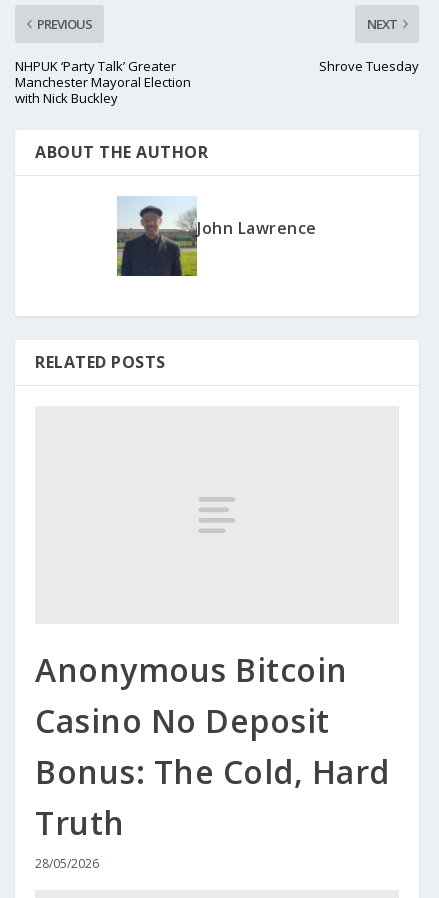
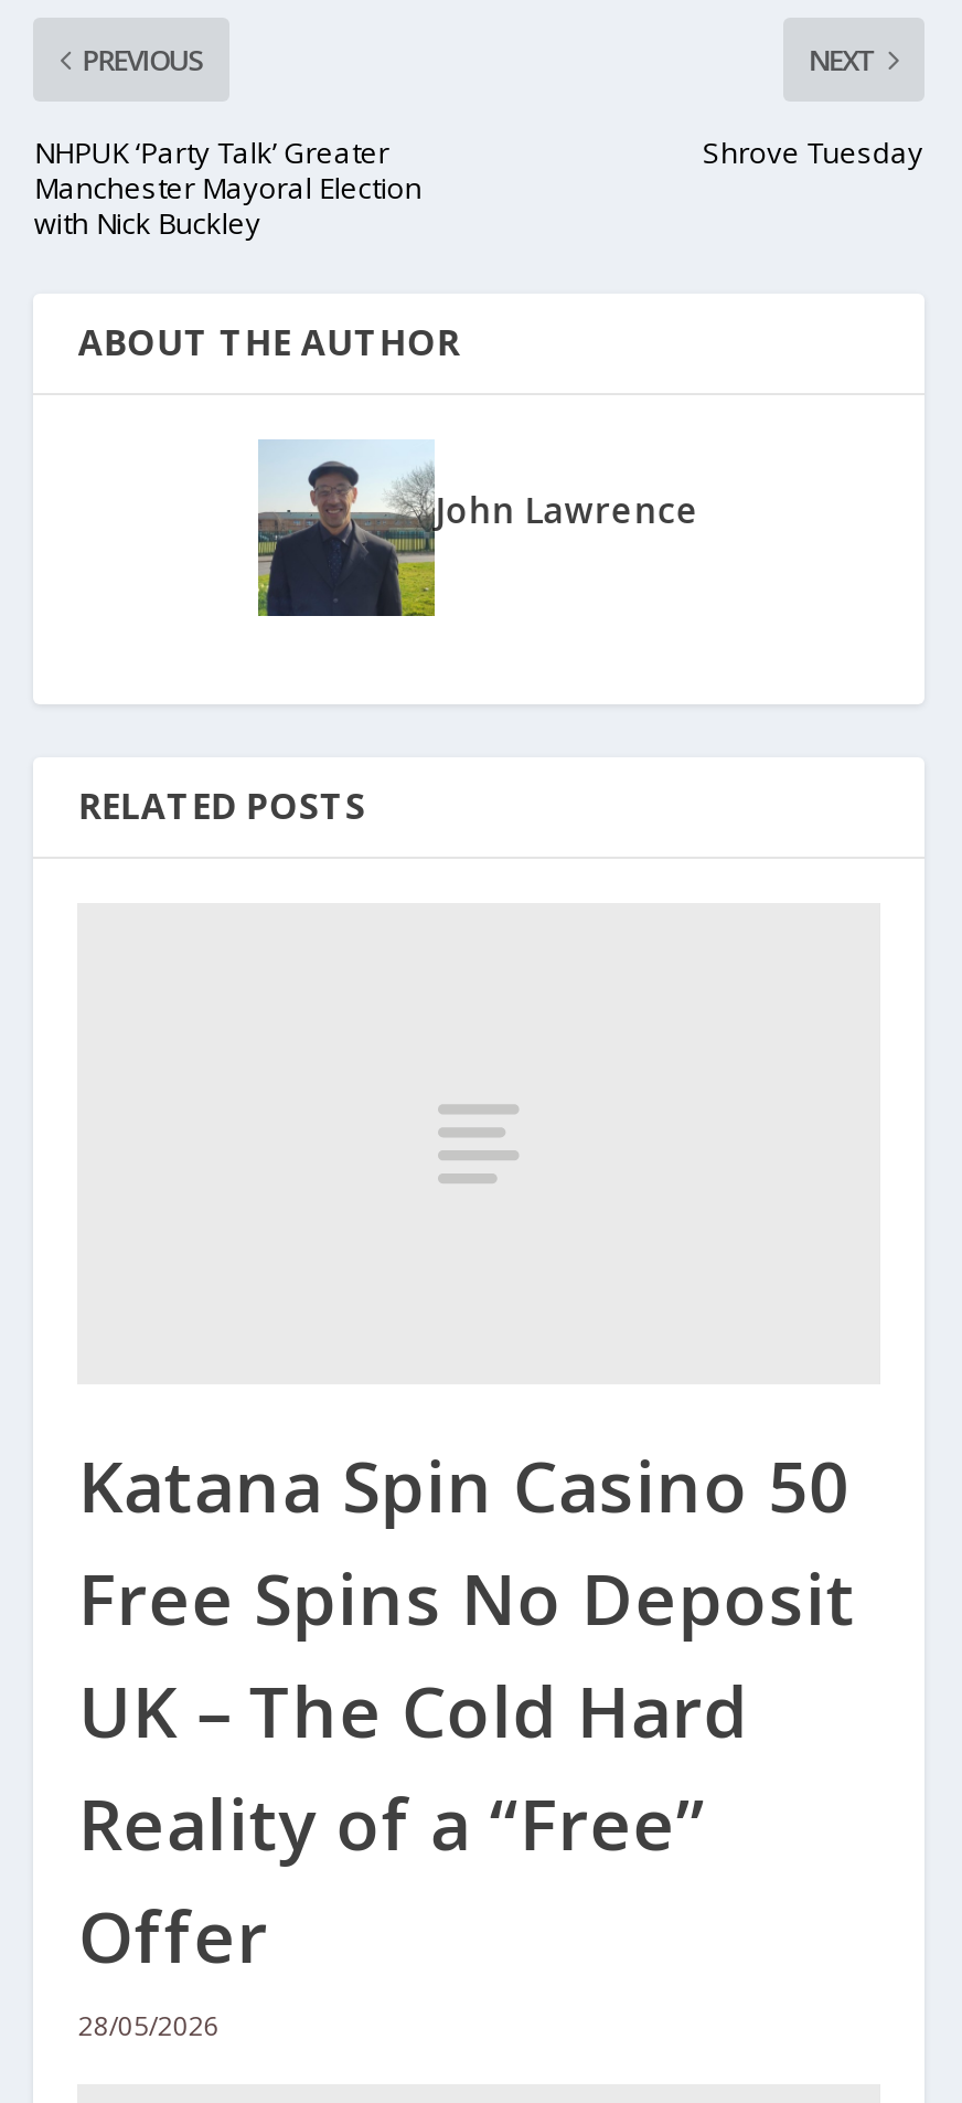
- Anonymous Bitcoin
- Casino No Deposit
- Bonus: The Cold, Hard
- Truth
+ Katana Spin Casino 50
+ Free Spins No Deposit
+ UK – The Cold Hard
+ Reality of a “Free”
+ Offer
